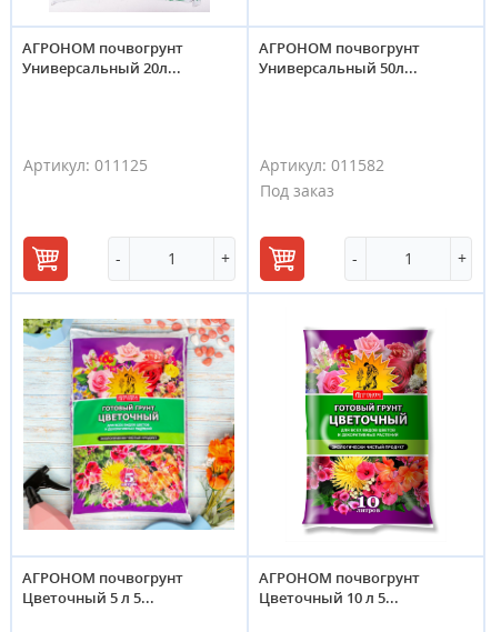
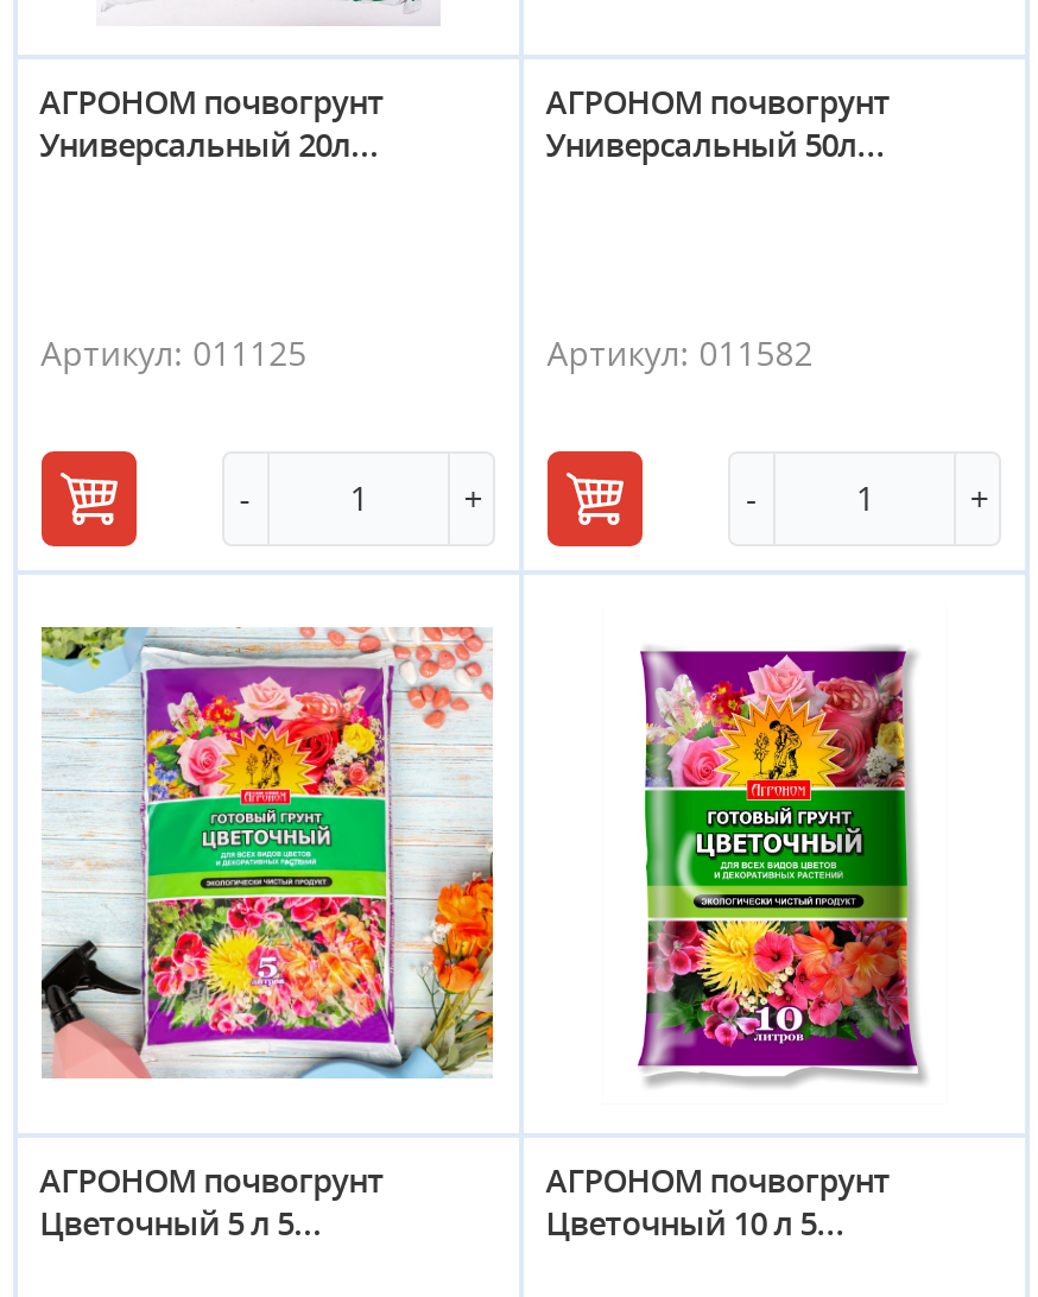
- Под заказ
